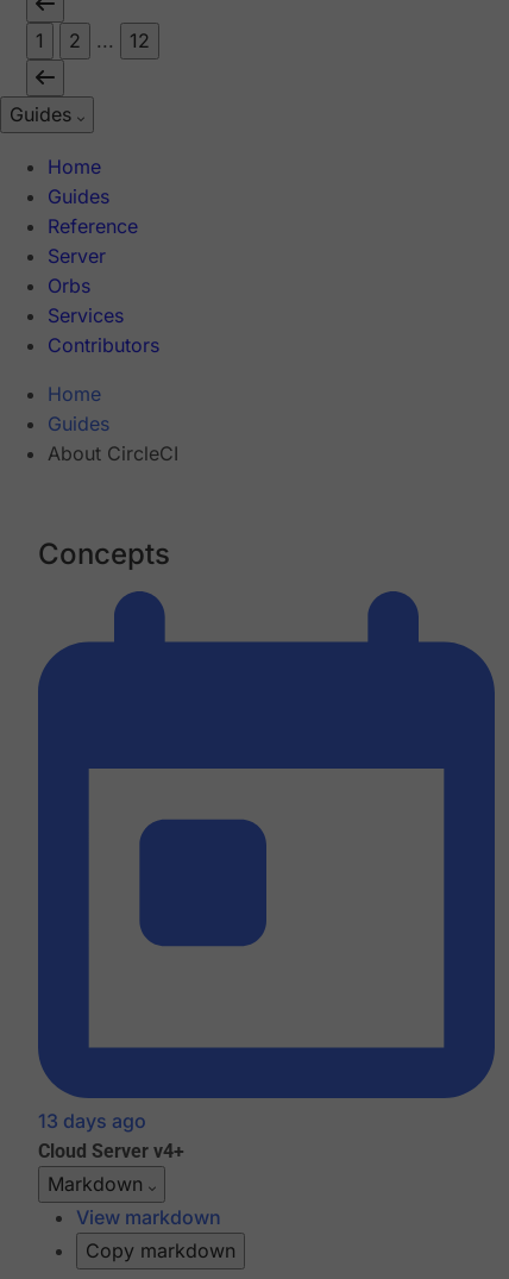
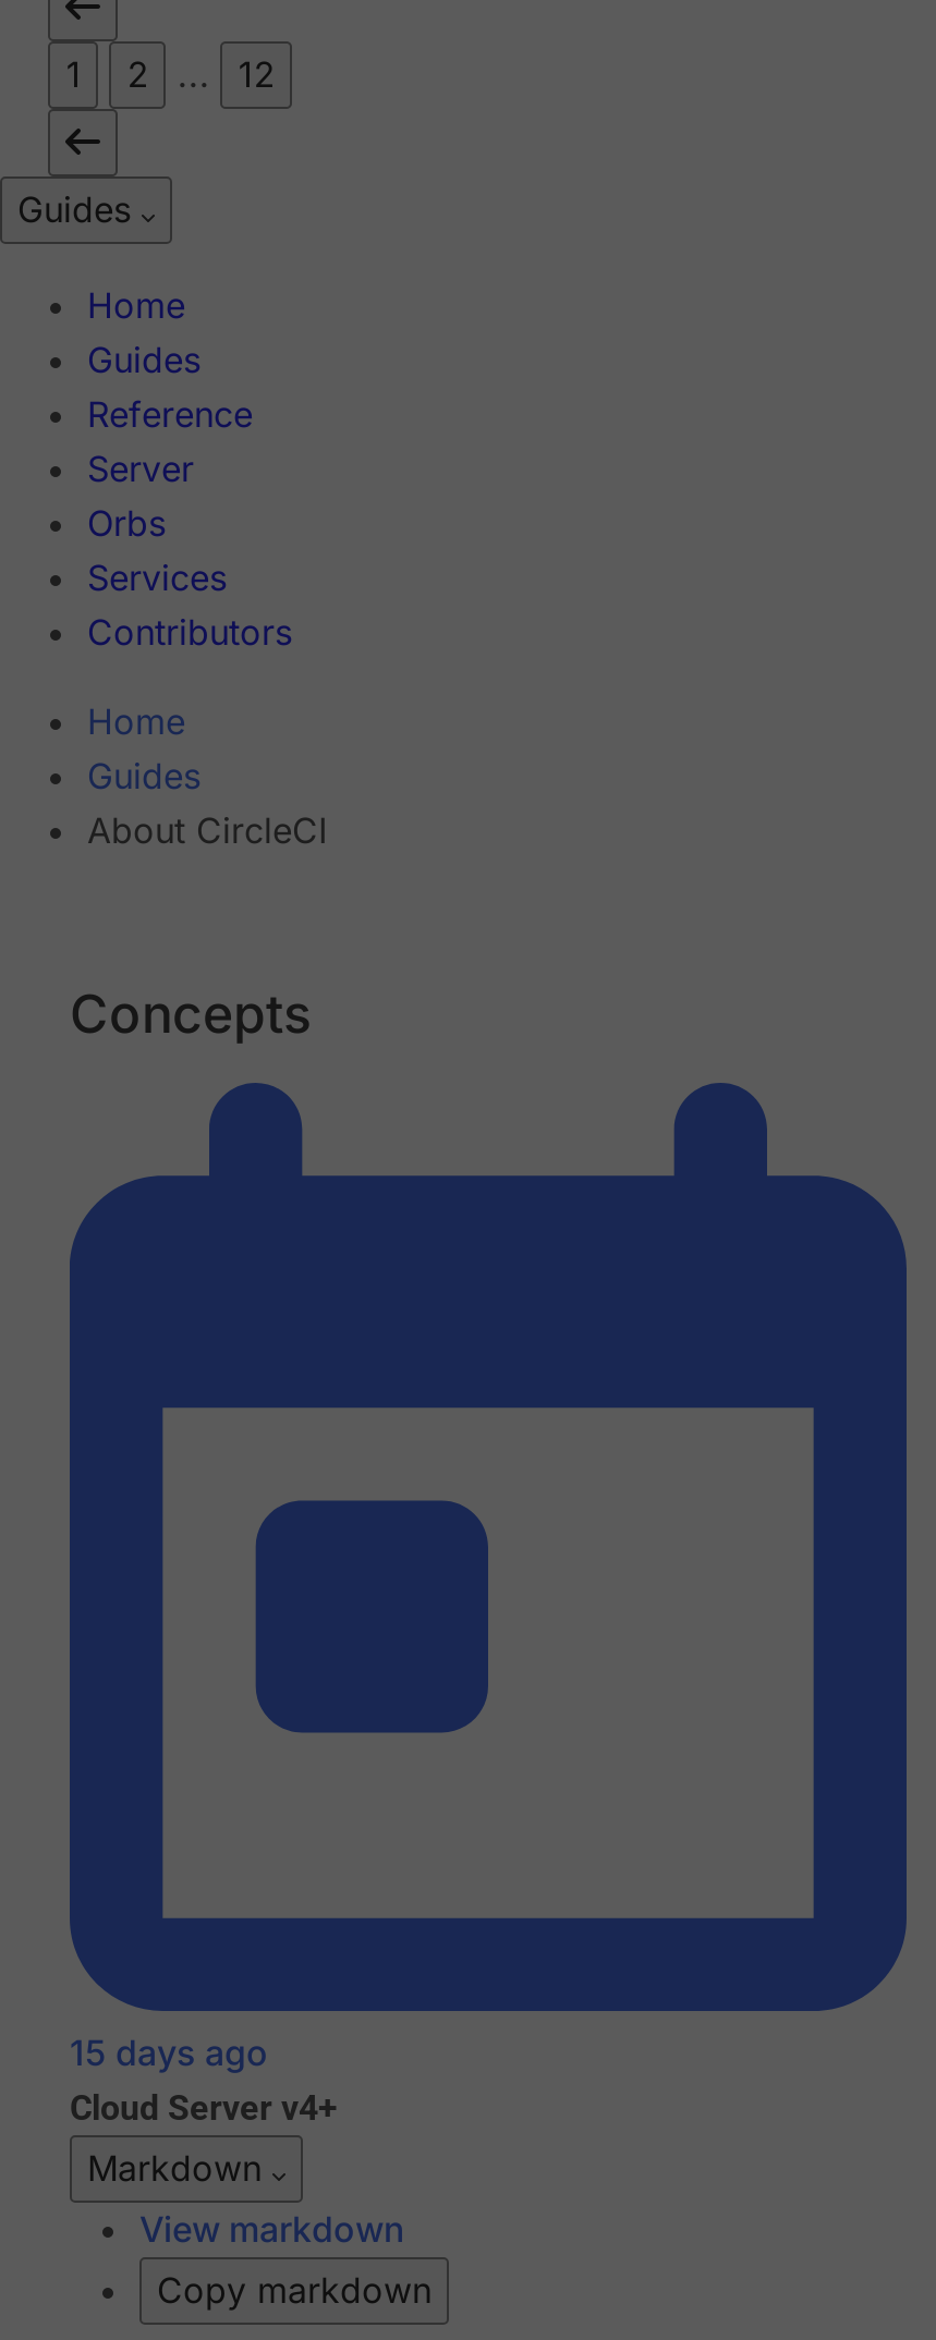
- 13 days ago
+ 15 days ago
